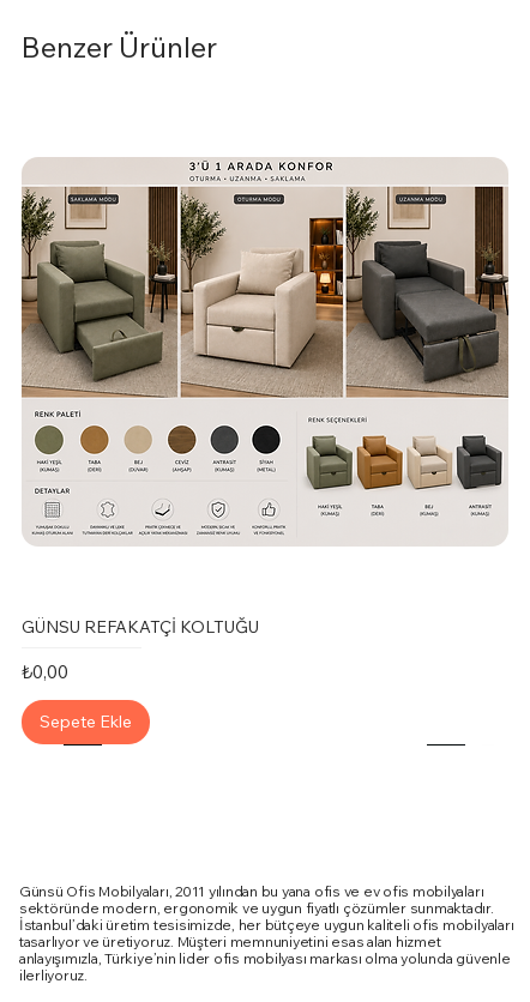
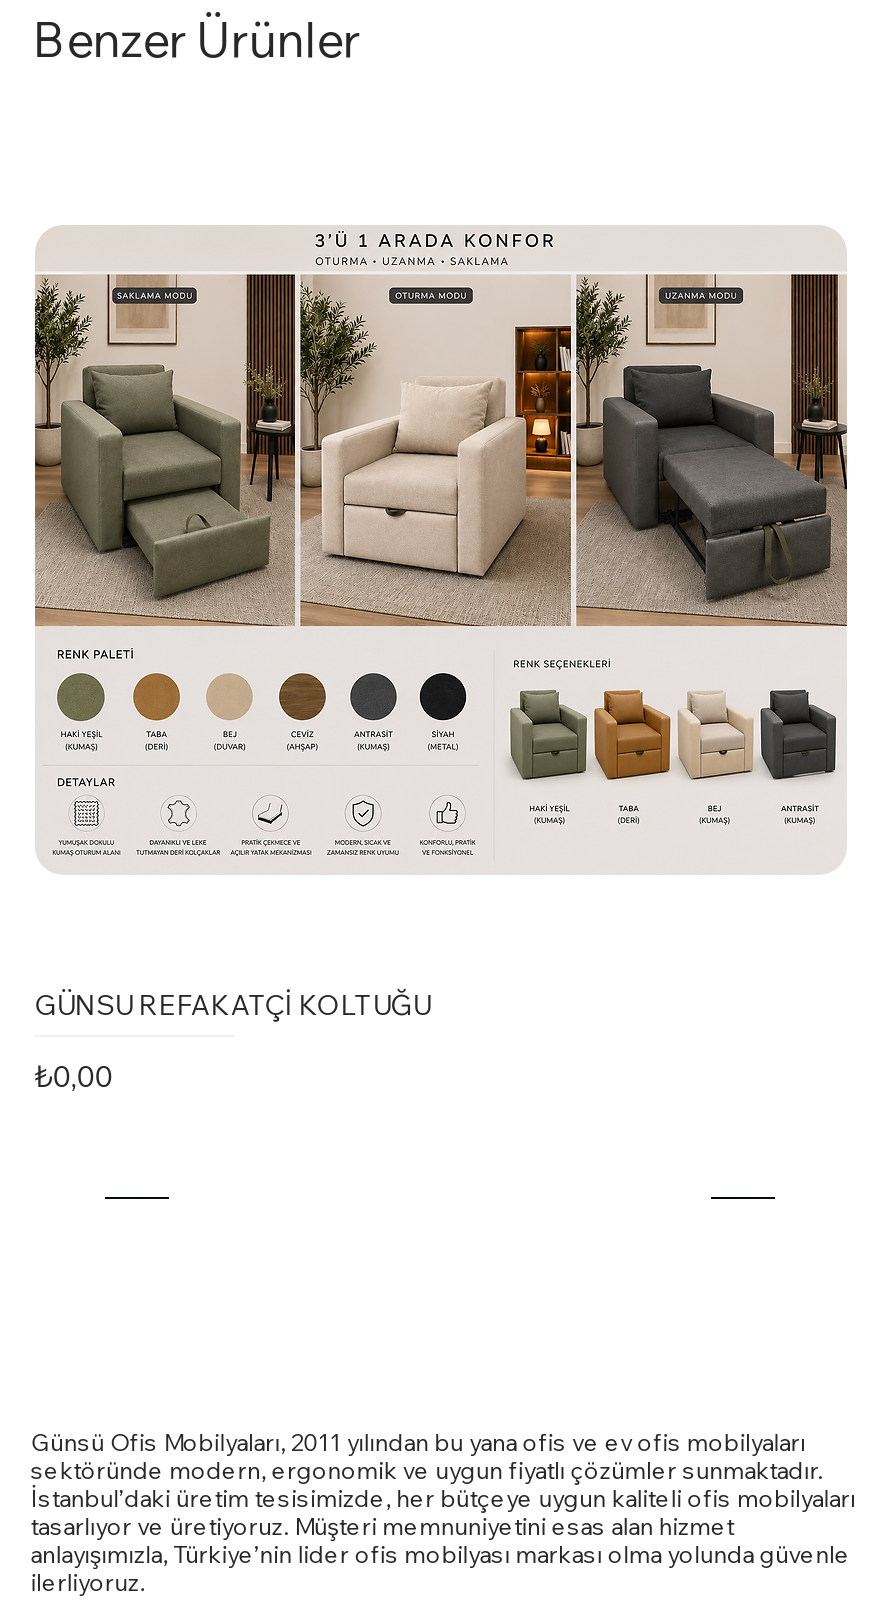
- Sepete Ekle
